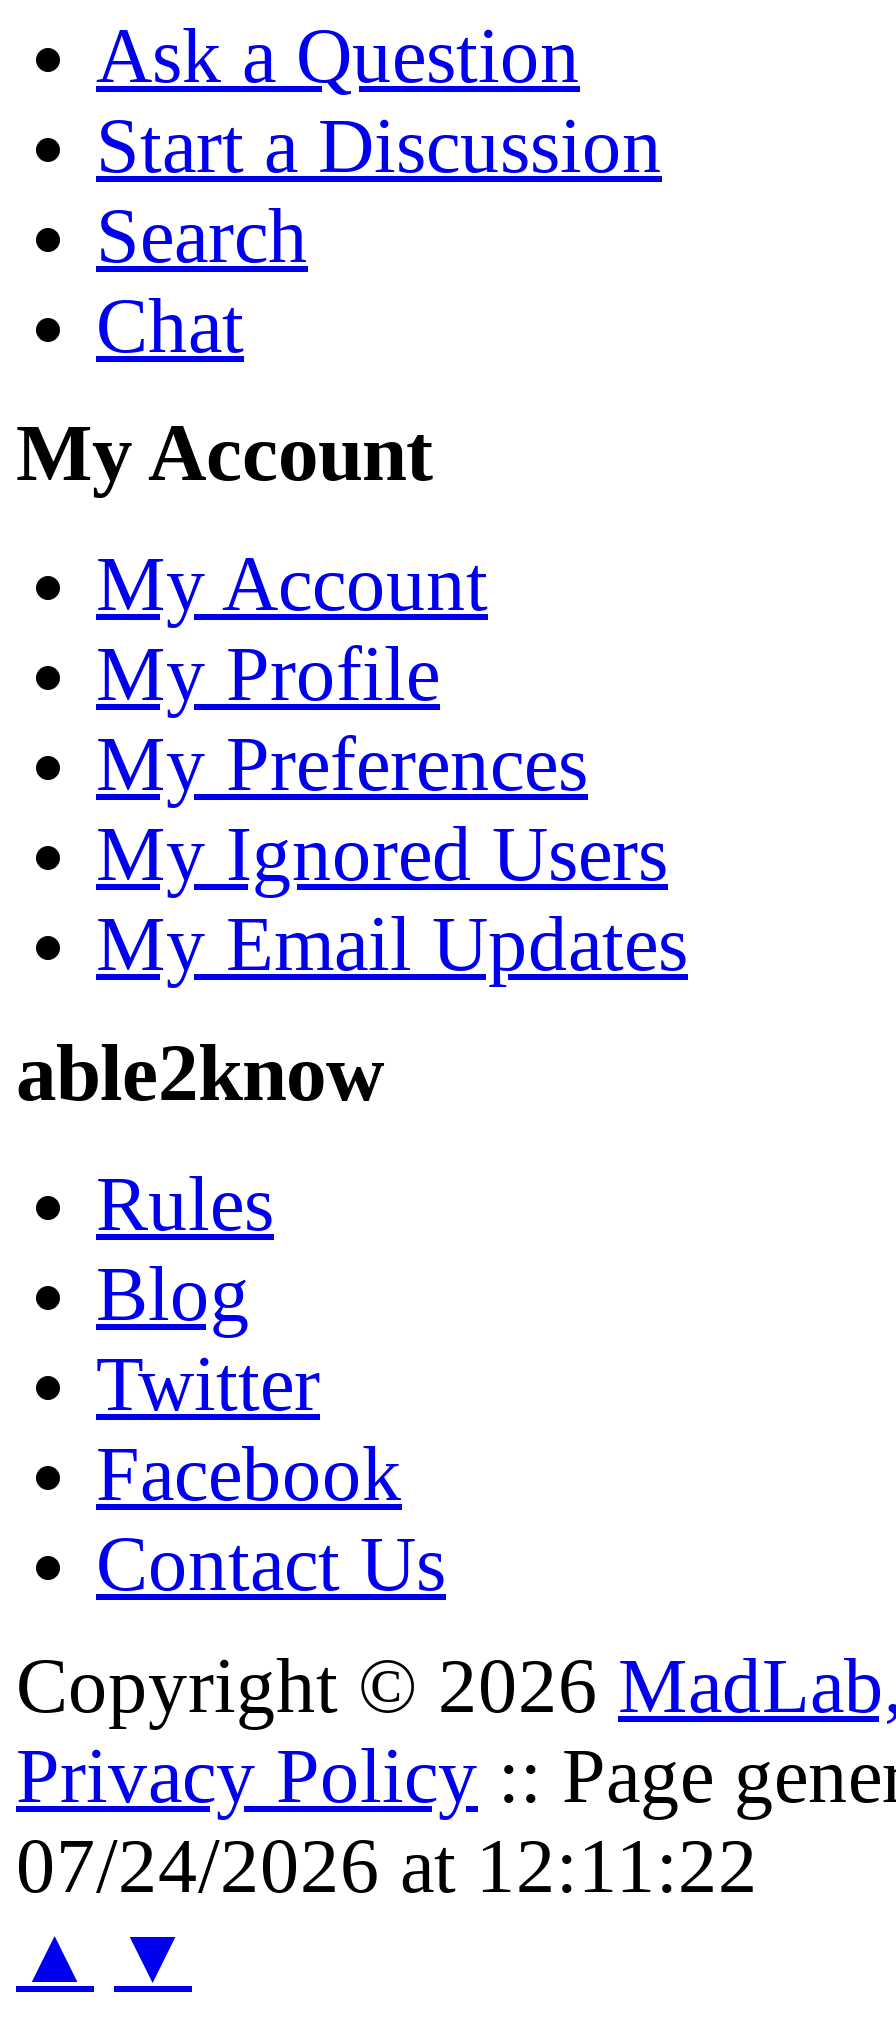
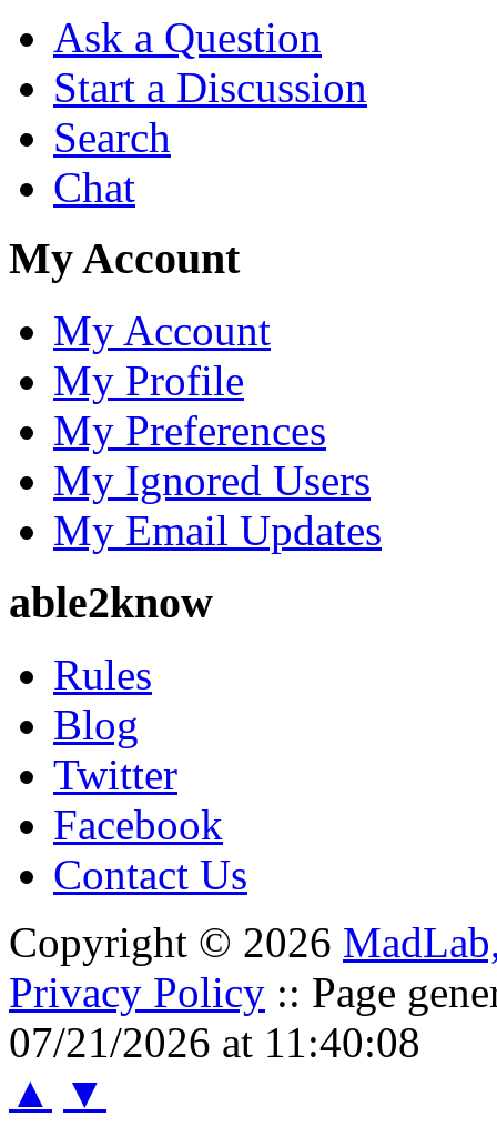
- 07/24/2026 at 12:11:22
+ 07/21/2026 at 11:40:08
